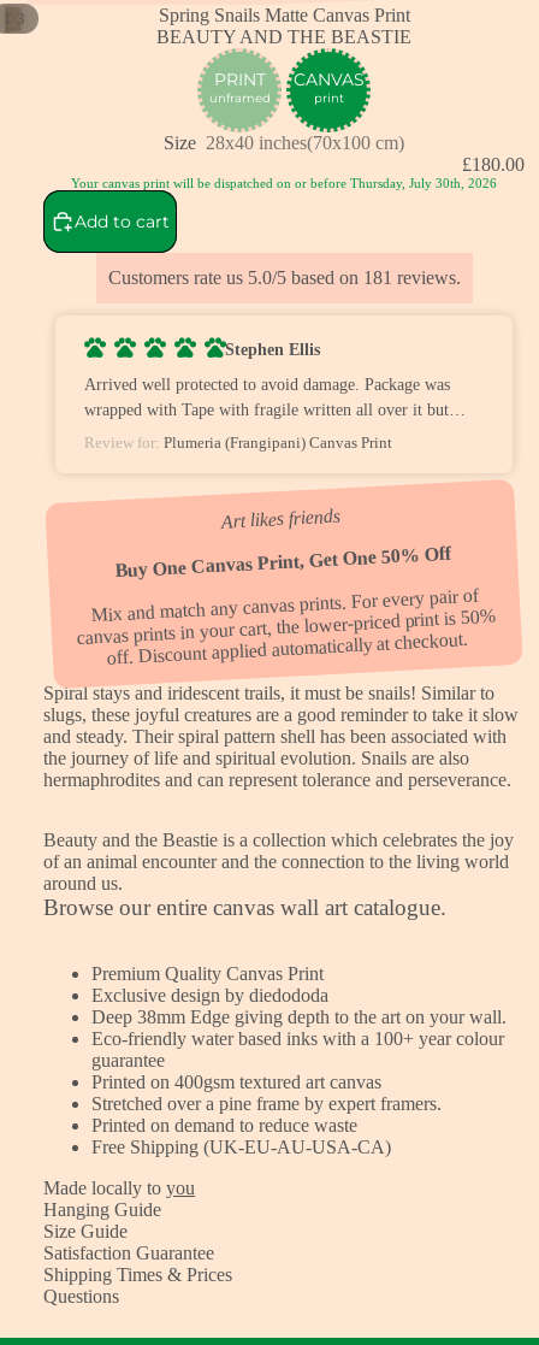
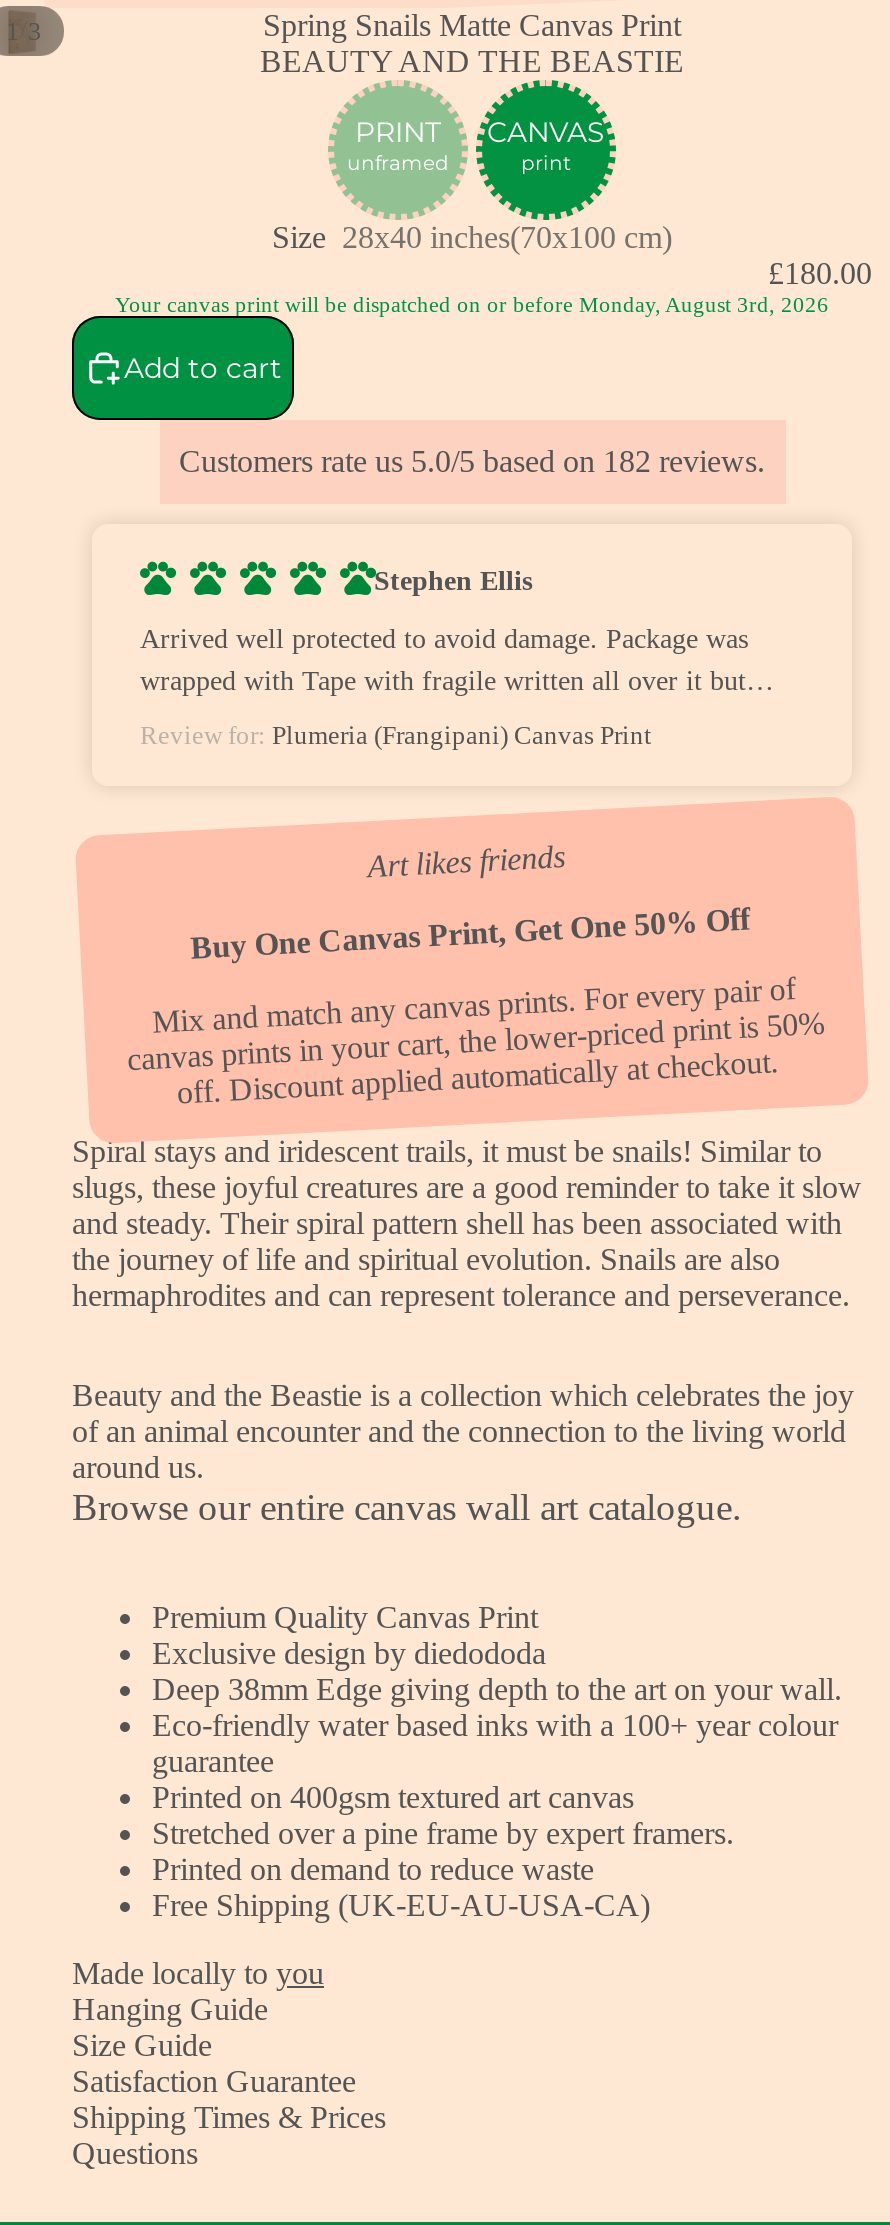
- Your canvas print will be dispatched on or before Thursday, July 30th, 2026
+ Your canvas print will be dispatched on or before Monday, August 3rd, 2026

- Customers rate us 5.0/5 based on 181 reviews.
+ Customers rate us 5.0/5 based on 182 reviews.
